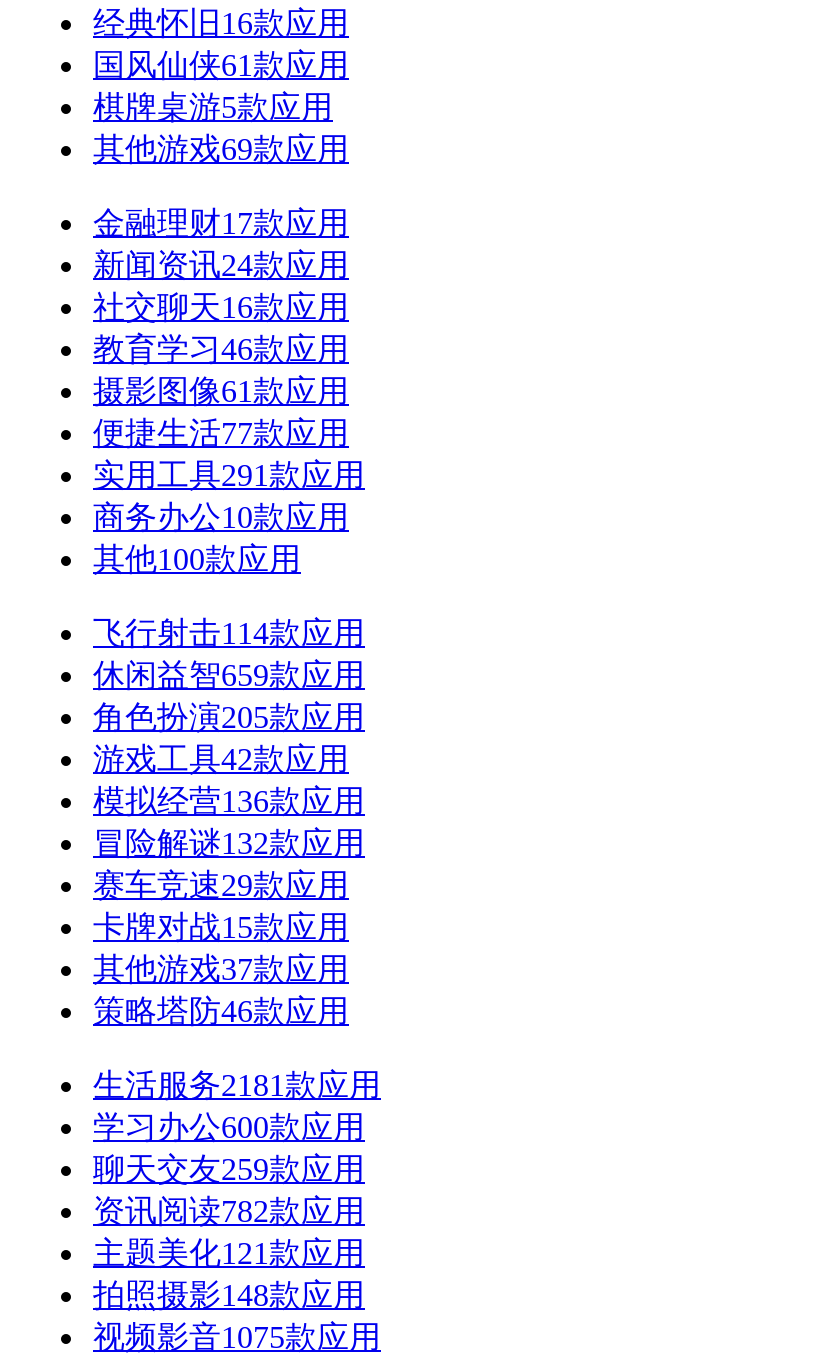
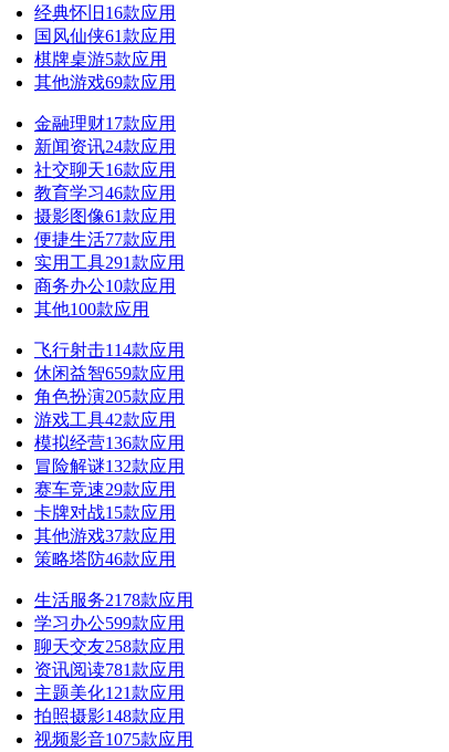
- 生活服务2181款应用
+ 生活服务2178款应用

- 学习办公600款应用
+ 学习办公599款应用

- 聊天交友259款应用
+ 聊天交友258款应用

- 资讯阅读782款应用
+ 资讯阅读781款应用
